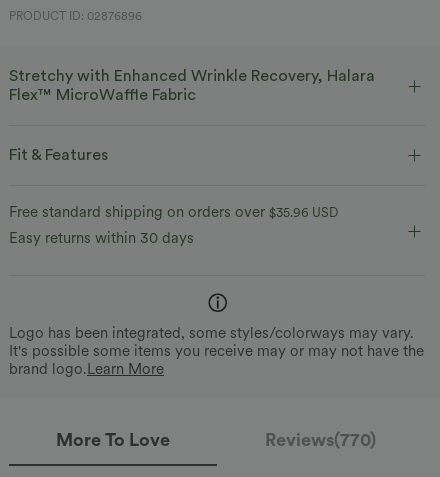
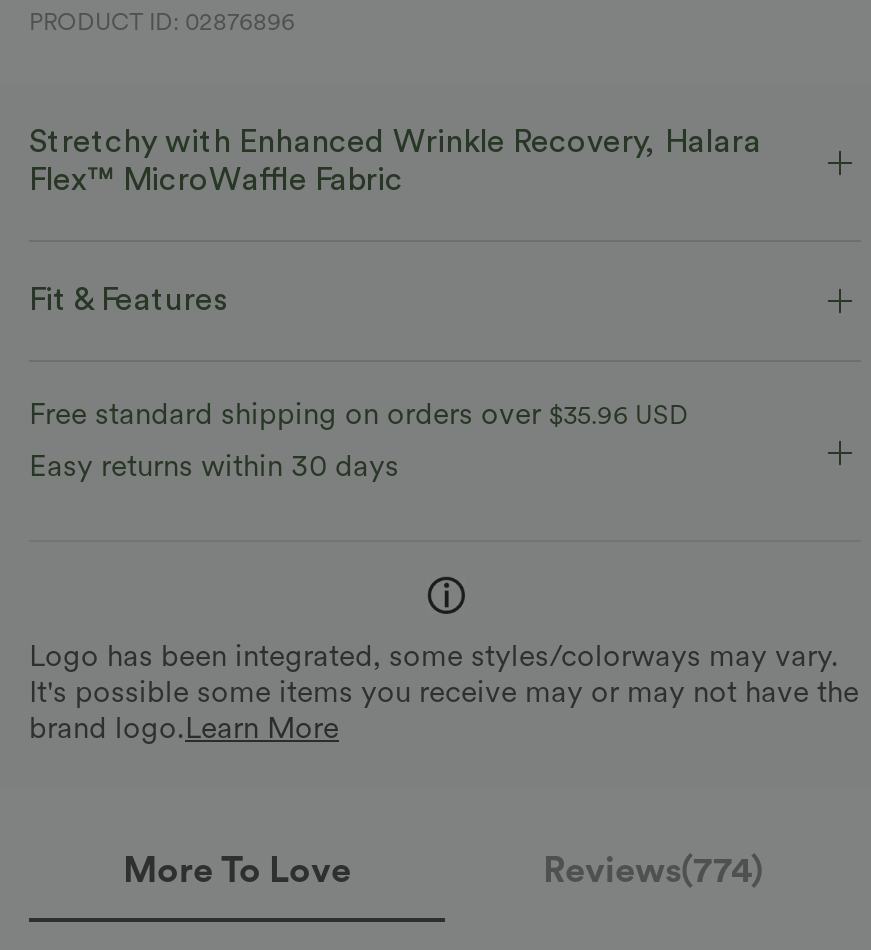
- Reviews(770)
+ Reviews(774)
